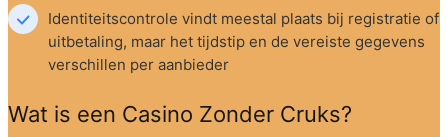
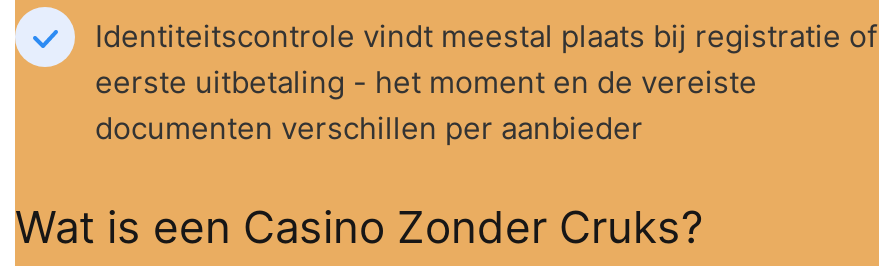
- uitbetaling, maar het tijdstip en de vereiste gegevens
- verschillen per aanbieder
+ eerste uitbetaling - het moment en de vereiste
+ documenten verschillen per aanbieder
